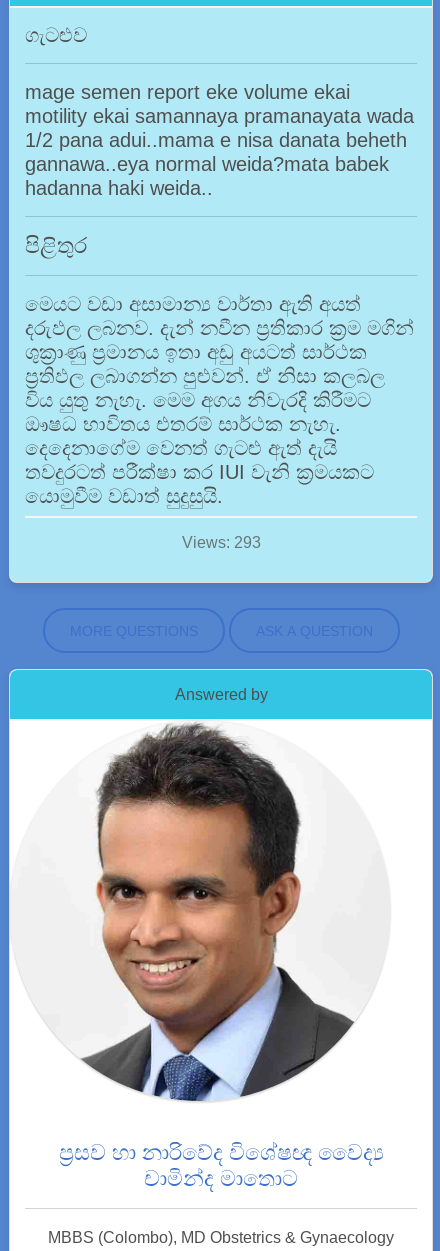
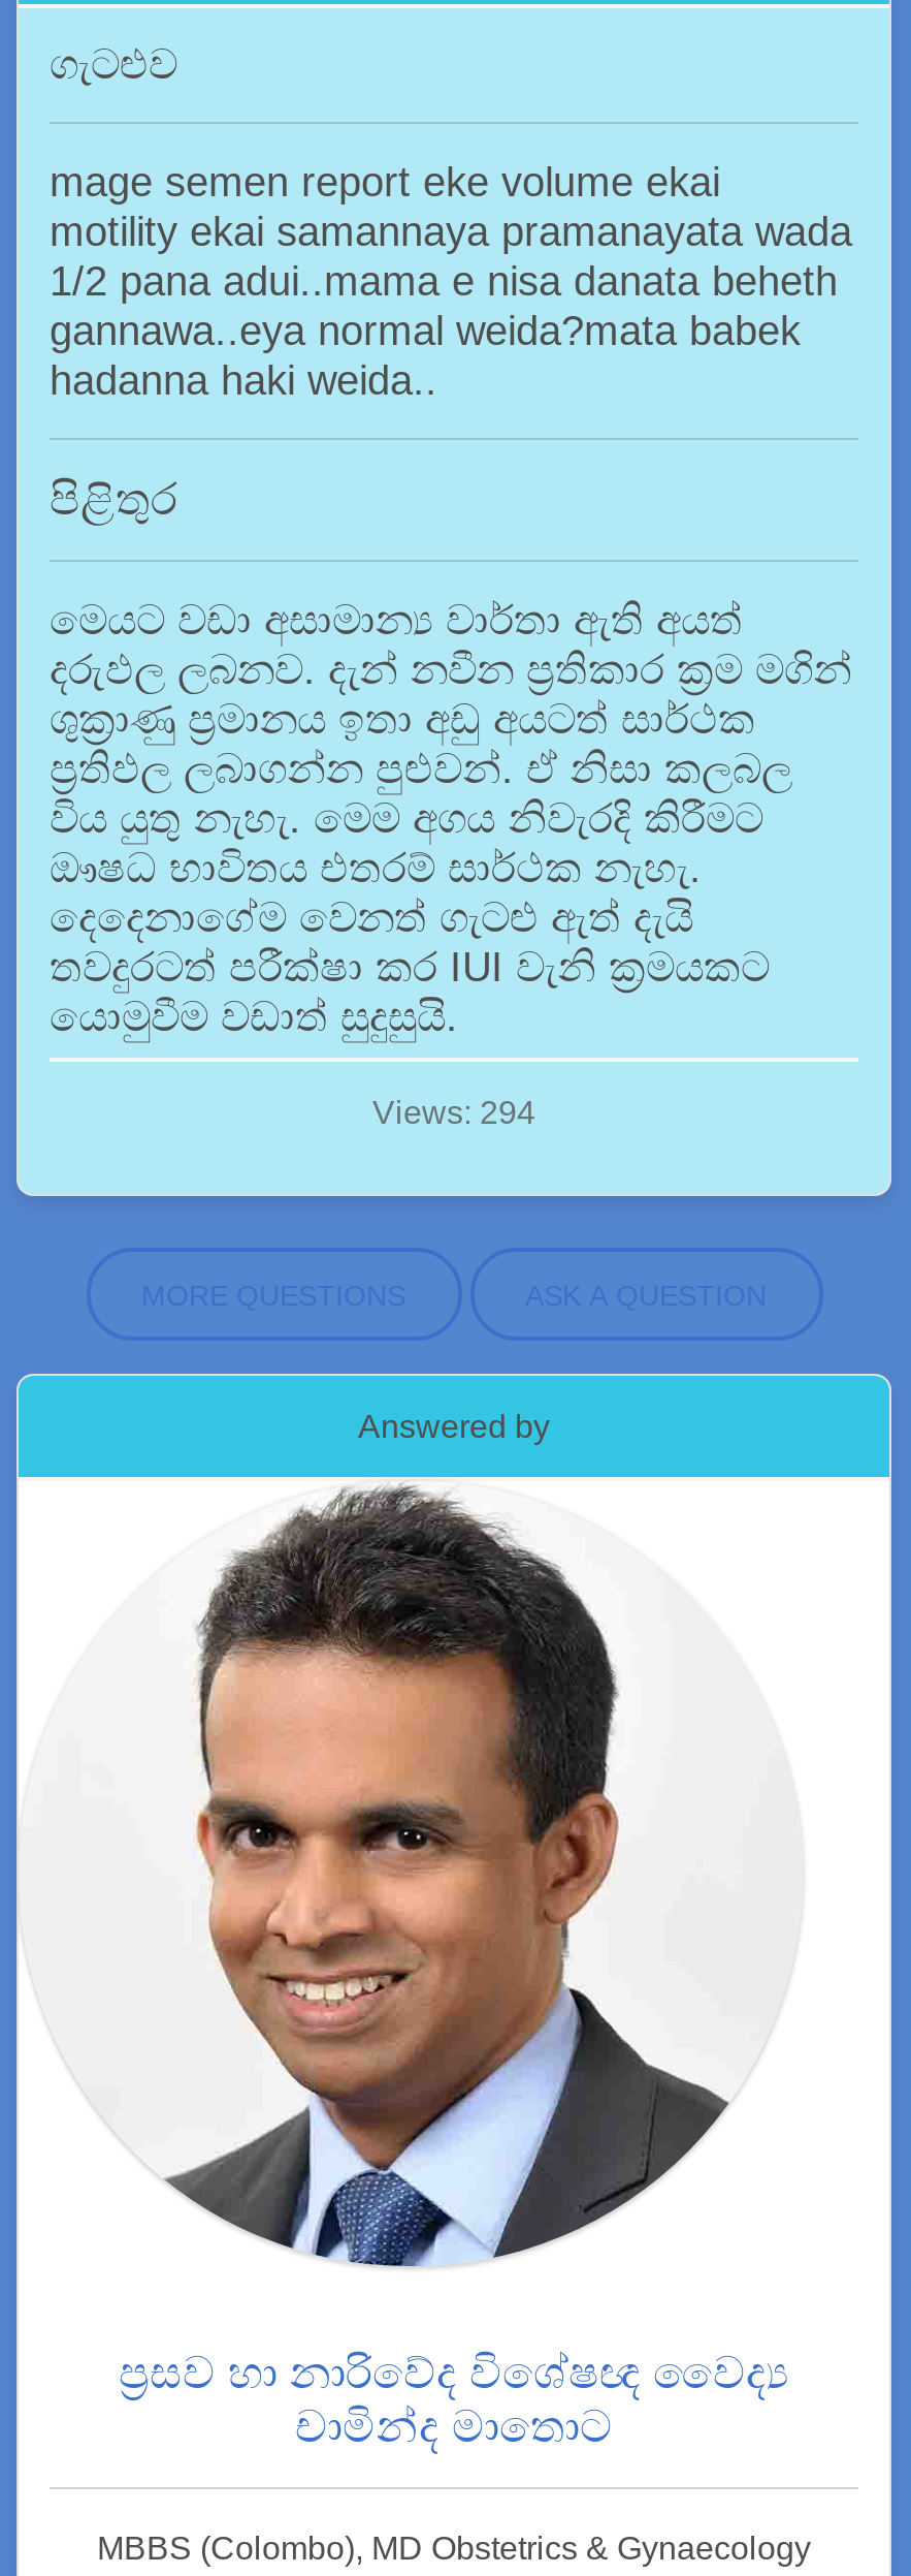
- Views: 293
+ Views: 294
